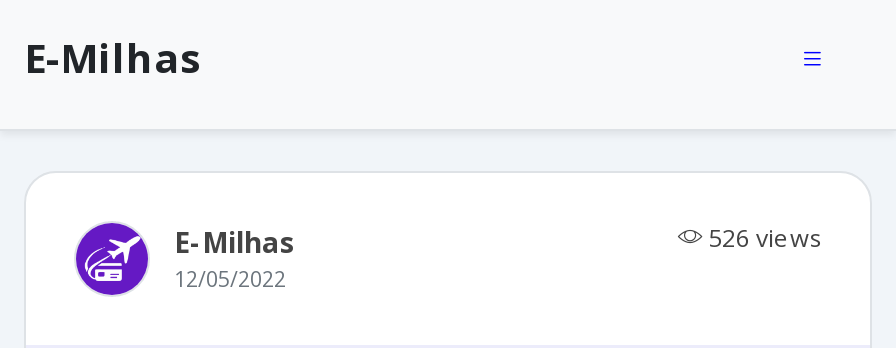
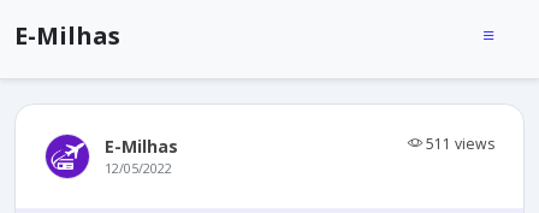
- 526 views
+ 511 views
